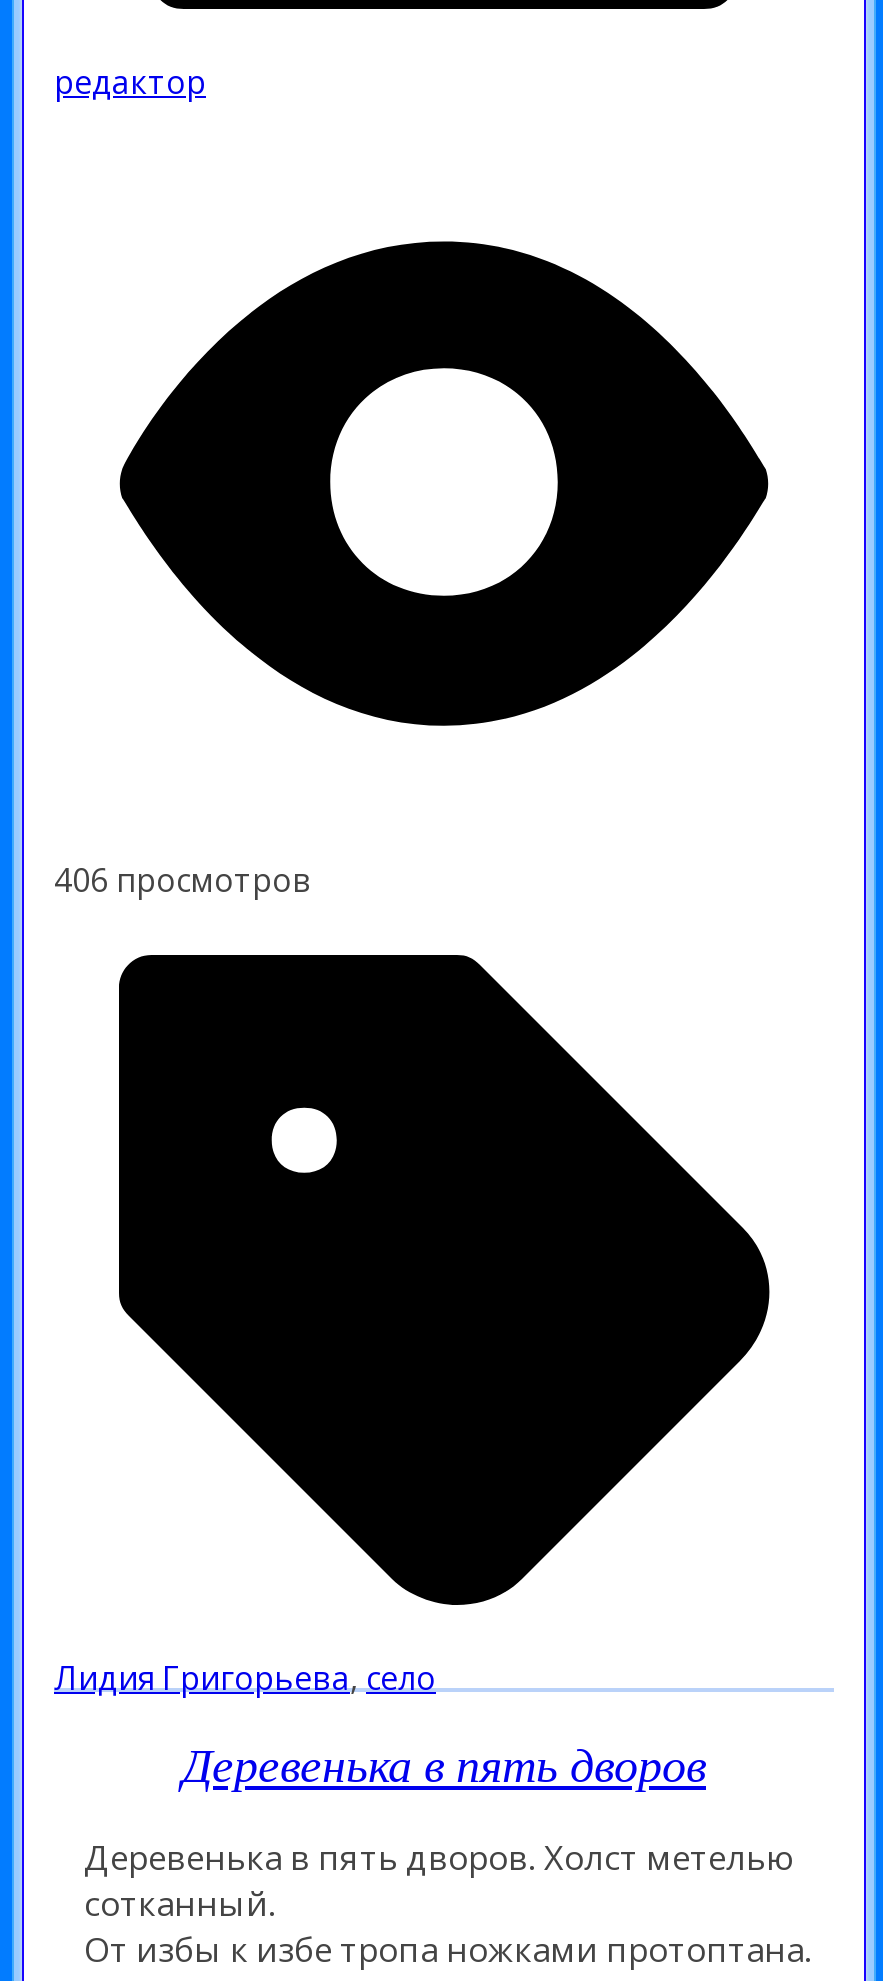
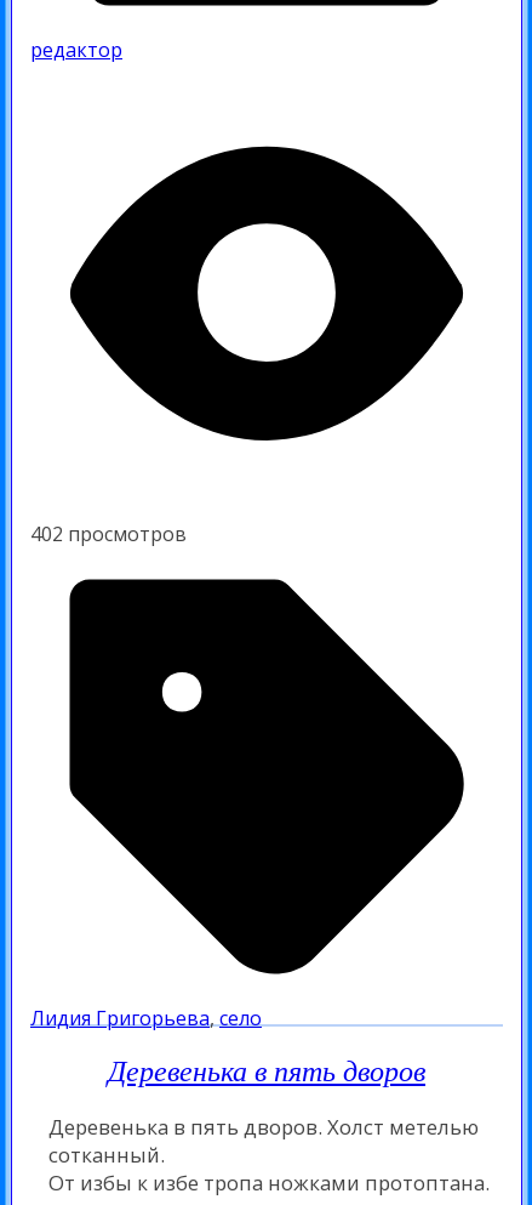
- 406 просмотров
+ 402 просмотров
